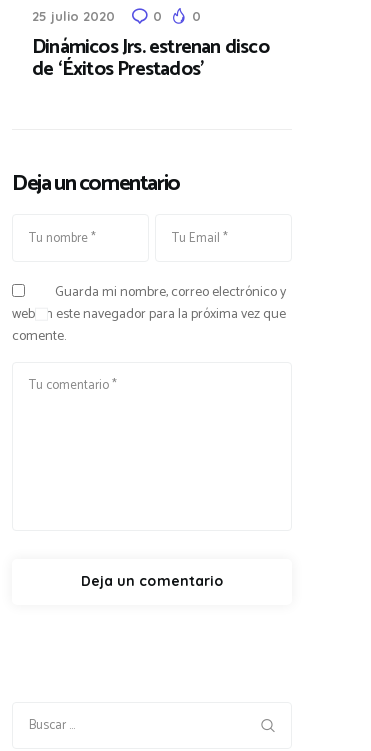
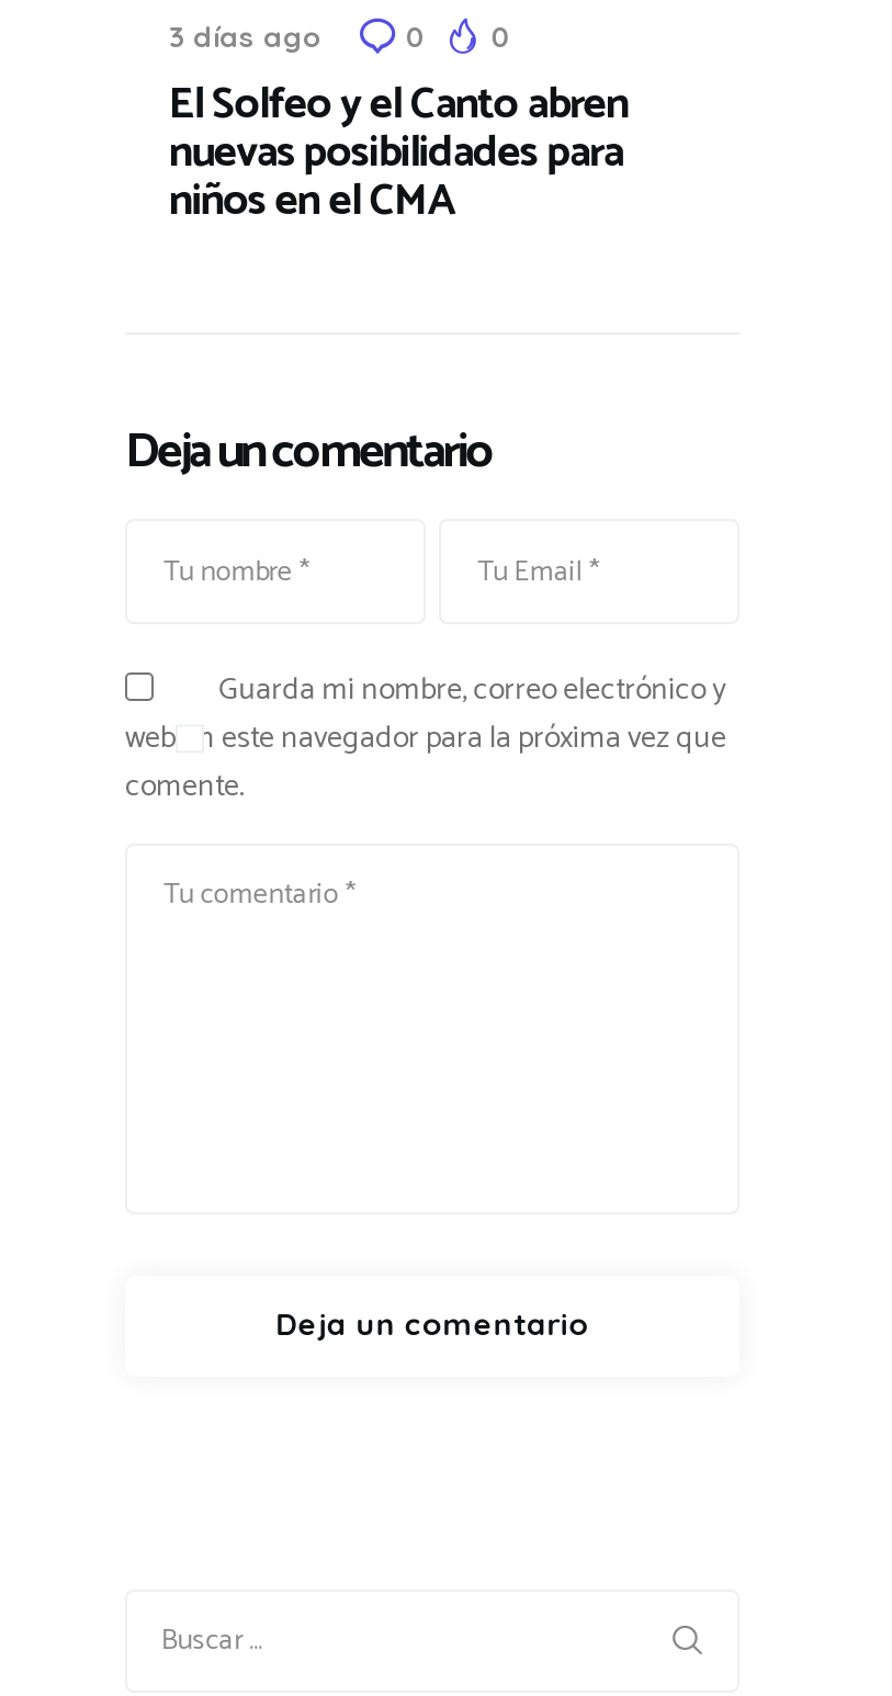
- 25 julio 2020
+ 3 días ago

- Dinámicos Jrs. estrenan disco
- de ‘Éxitos Prestados’
+ El Solfeo y el Canto abren
+ nuevas posibilidades para
+ niños en el CMA
